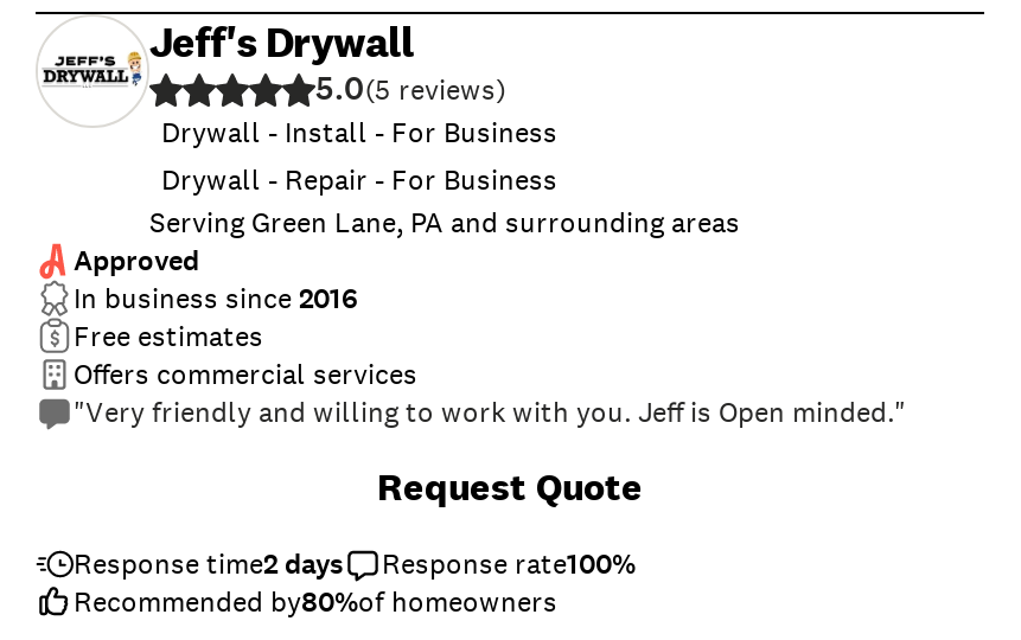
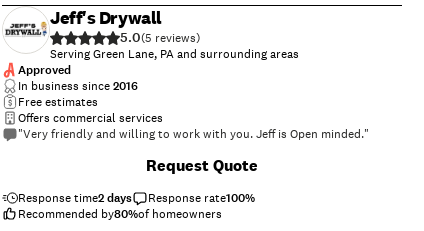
- Drywall - Install - For Business
- Drywall - Repair - For Business
